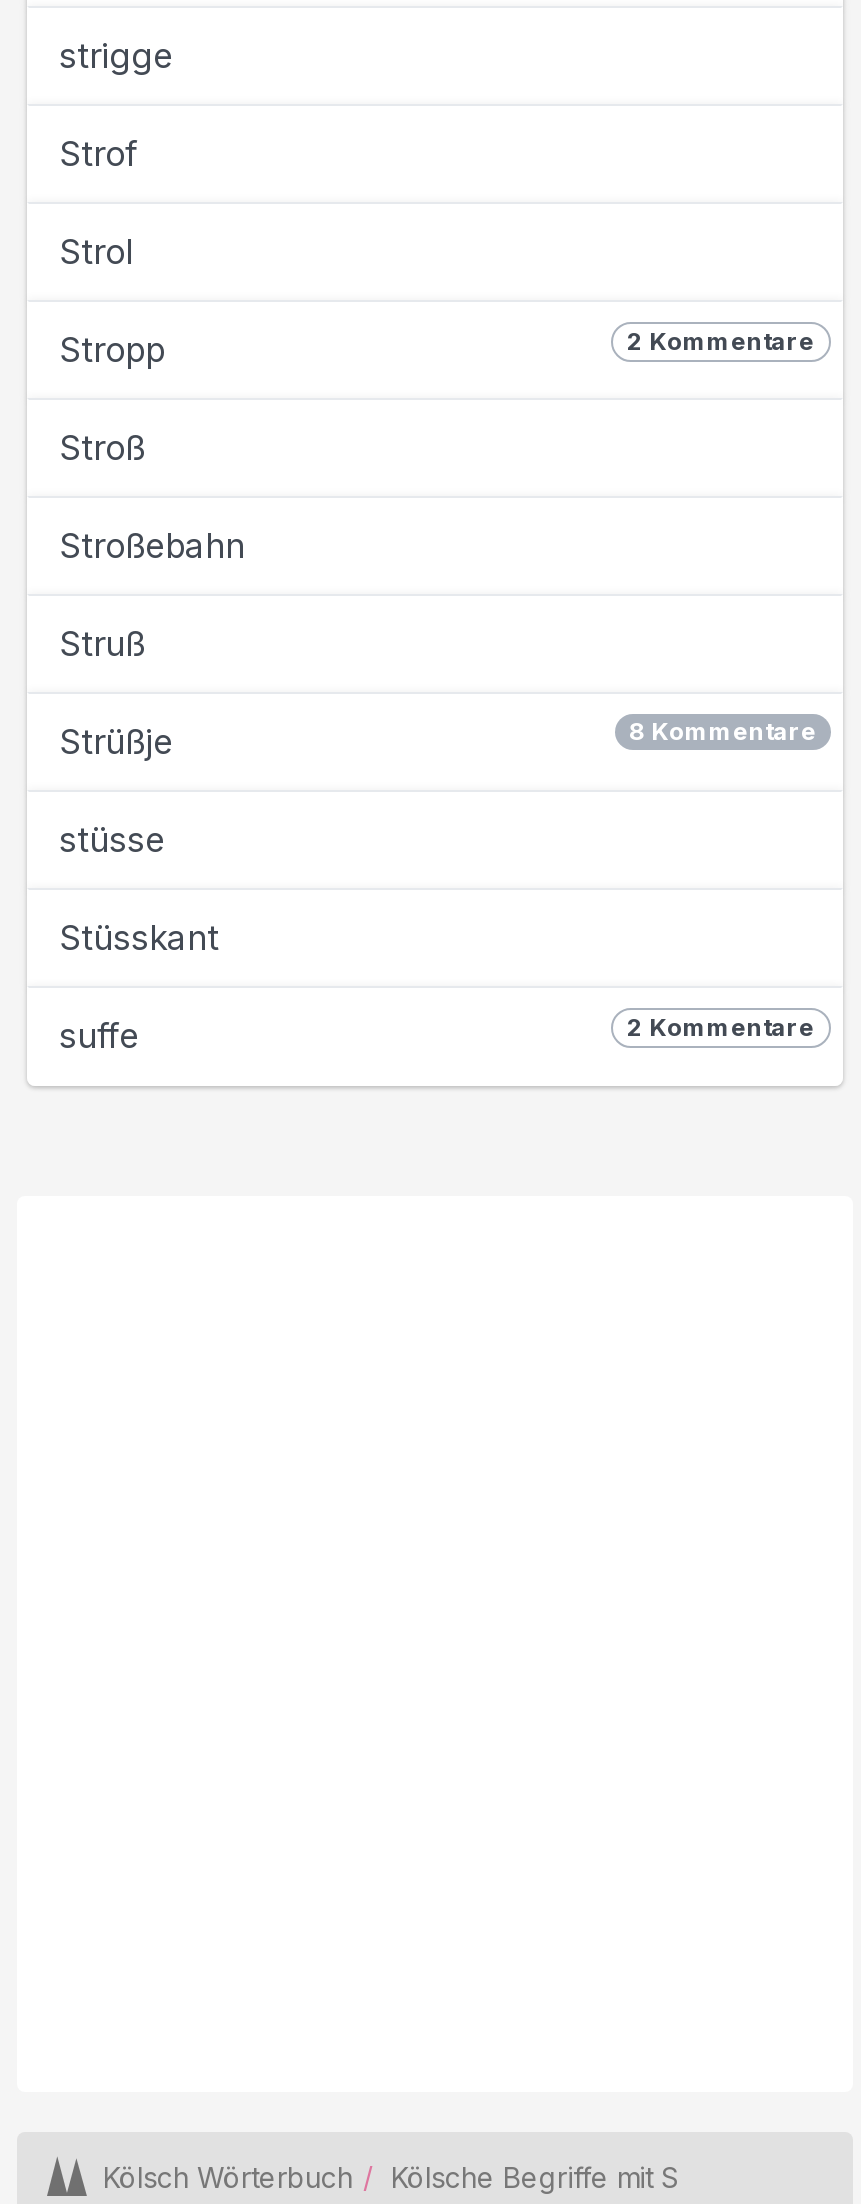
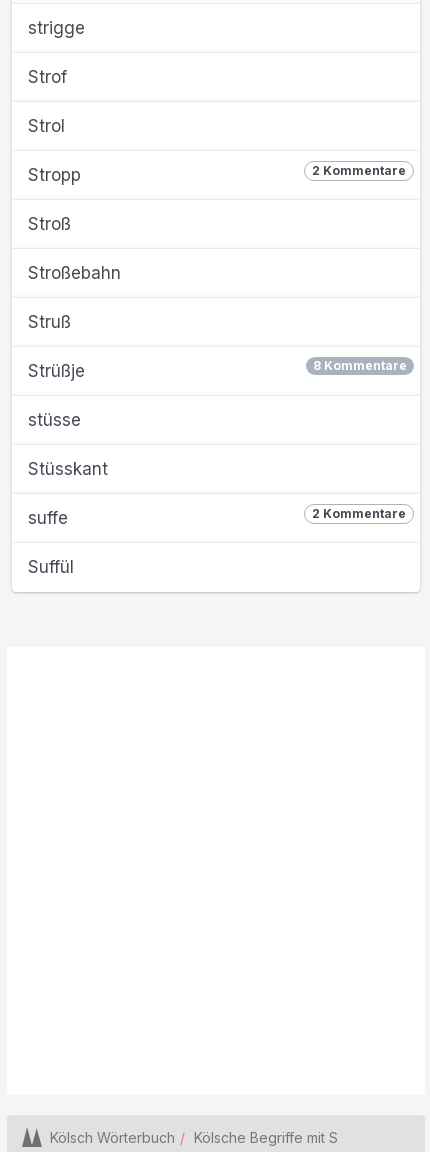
+ Suffül
